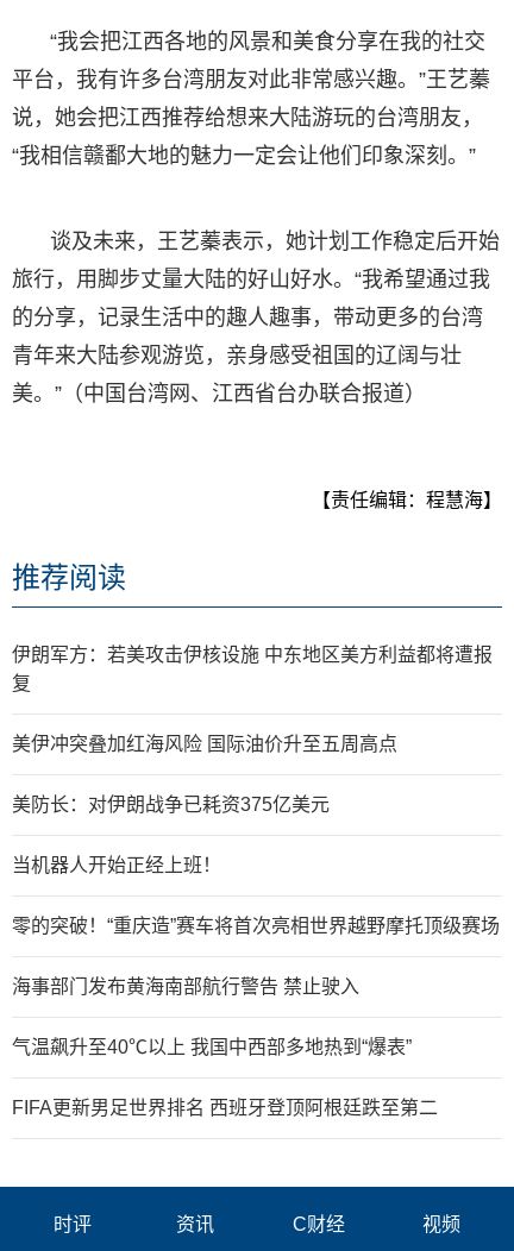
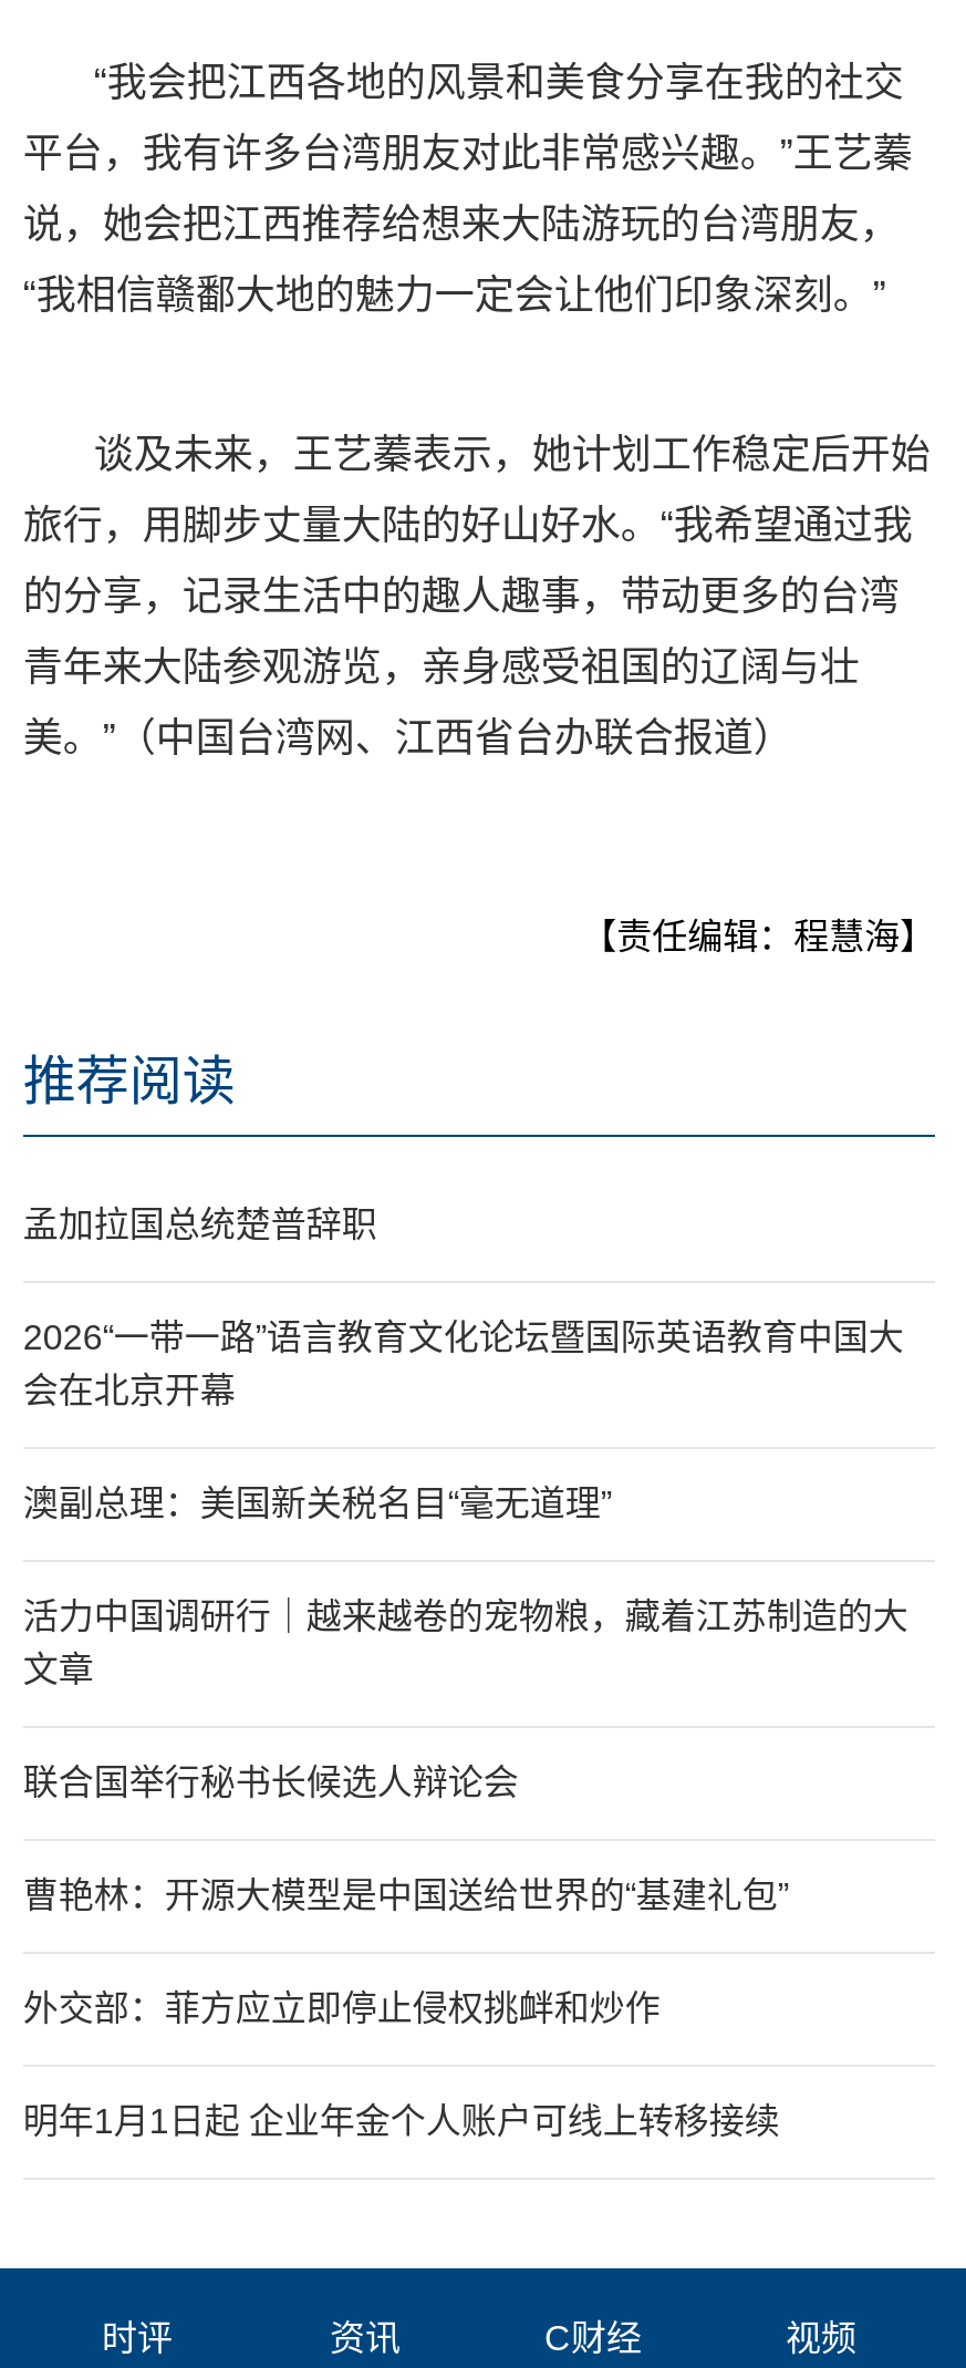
- 伊朗军方：若美攻击伊核设施 中东地区美方利益都将遭报
- 复
+ 孟加拉国总统楚普辞职

- 美伊冲突叠加红海风险 国际油价升至五周高点
+ 2026“一带一路”语言教育文化论坛暨国际英语教育中国大
+ 会在北京开幕

- 美防长：对伊朗战争已耗资375亿美元
+ 澳副总理：美国新关税名目“毫无道理”

- 当机器人开始正经上班！
+ 活力中国调研行｜越来越卷的宠物粮，藏着江苏制造的大
+ 文章

- 零的突破！“重庆造”赛车将首次亮相世界越野摩托顶级赛场
+ 联合国举行秘书长候选人辩论会

- 海事部门发布黄海南部航行警告 禁止驶入
+ 曹艳林：开源大模型是中国送给世界的“基建礼包”

- 气温飙升至40℃以上 我国中西部多地热到“爆表”
+ 外交部：菲方应立即停止侵权挑衅和炒作

- FIFA更新男足世界排名 西班牙登顶阿根廷跌至第二
+ 明年1月1日起 企业年金个人账户可线上转移接续
